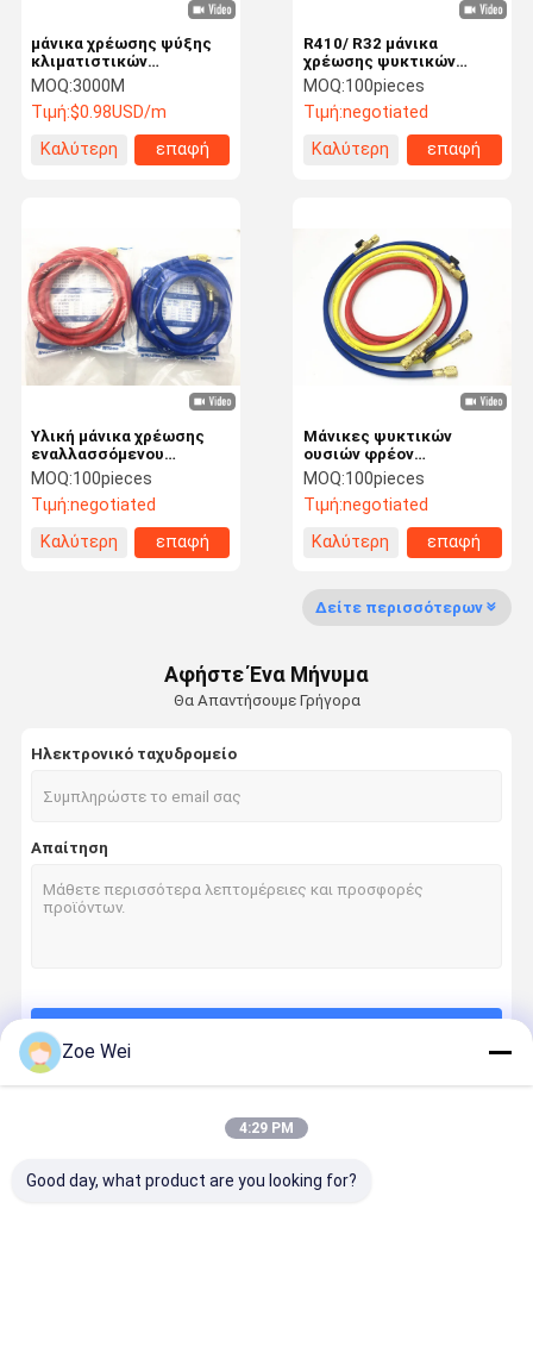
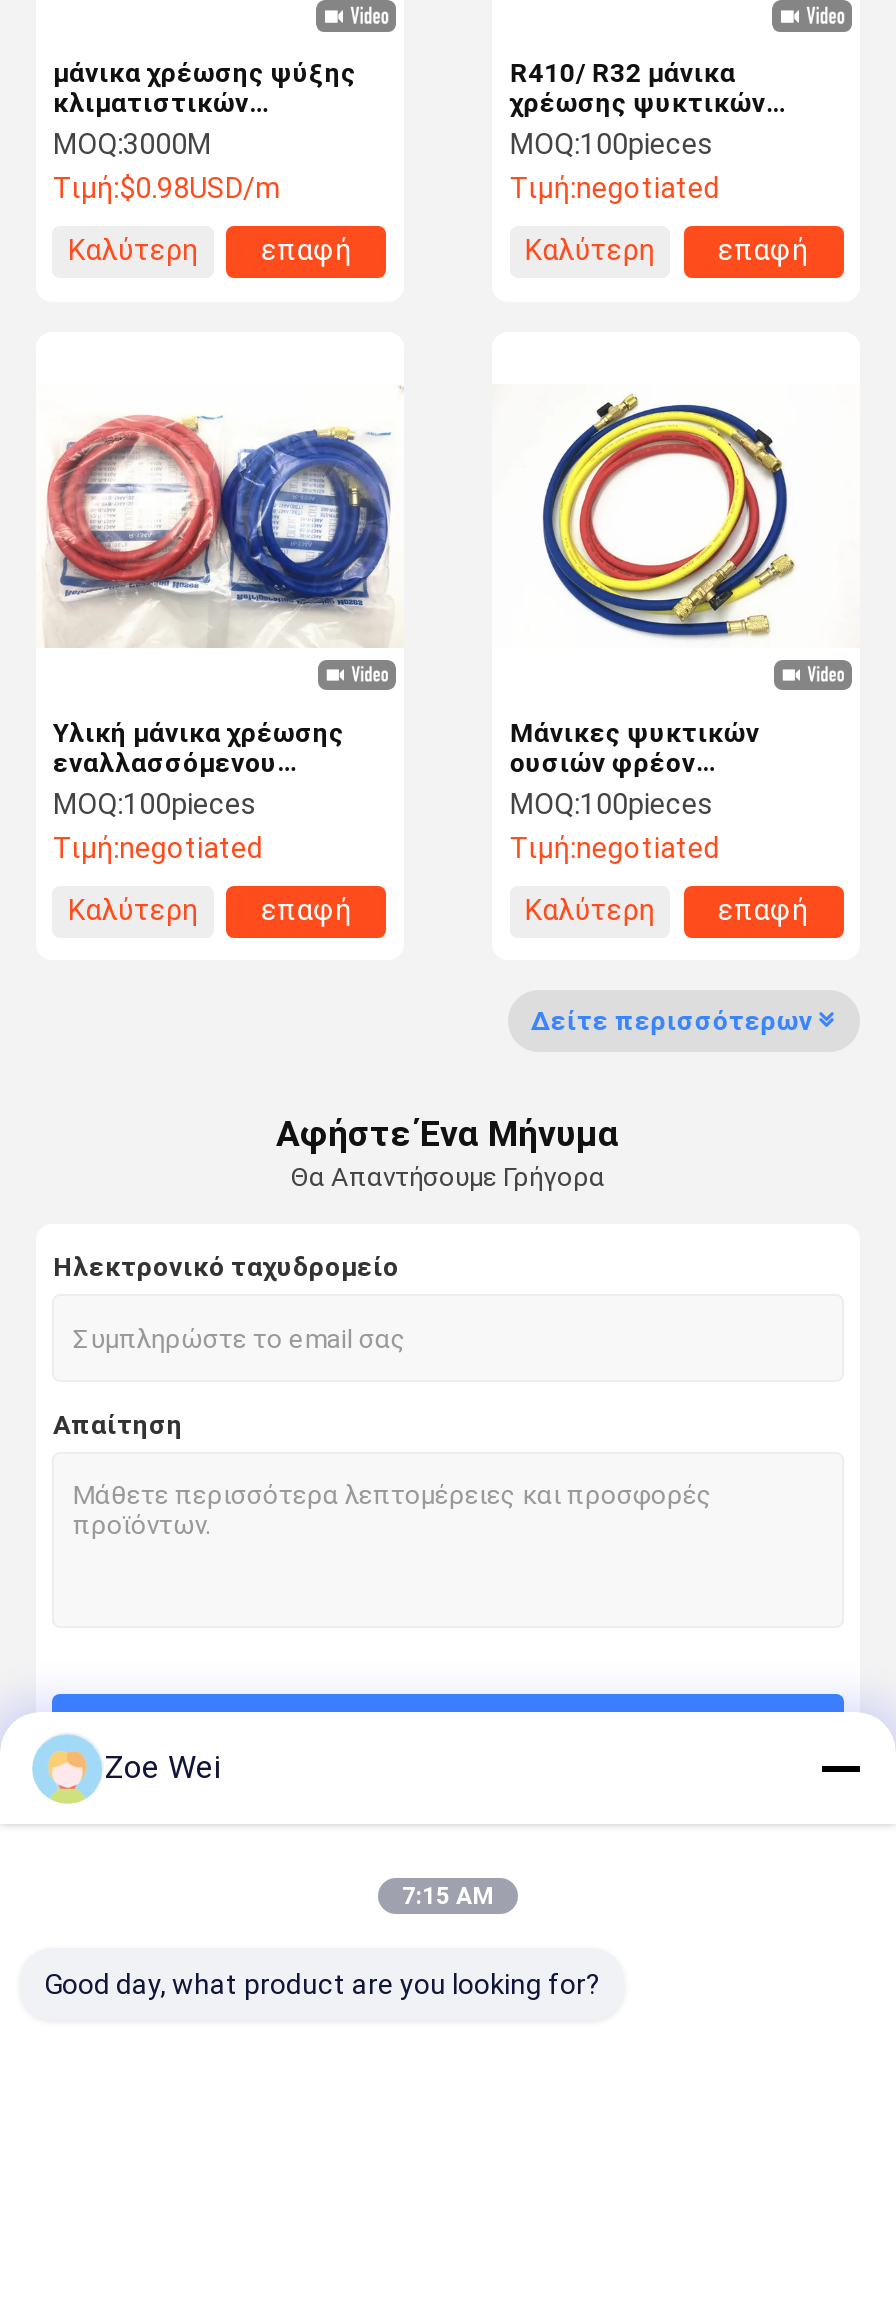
- 4:29 PM
+ 7:15 AM
